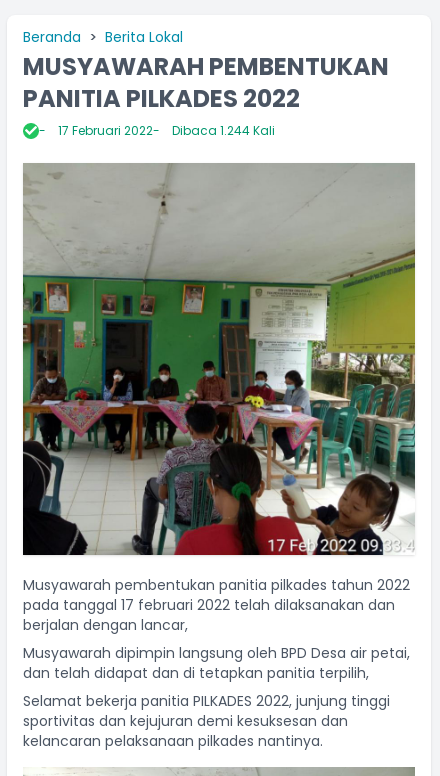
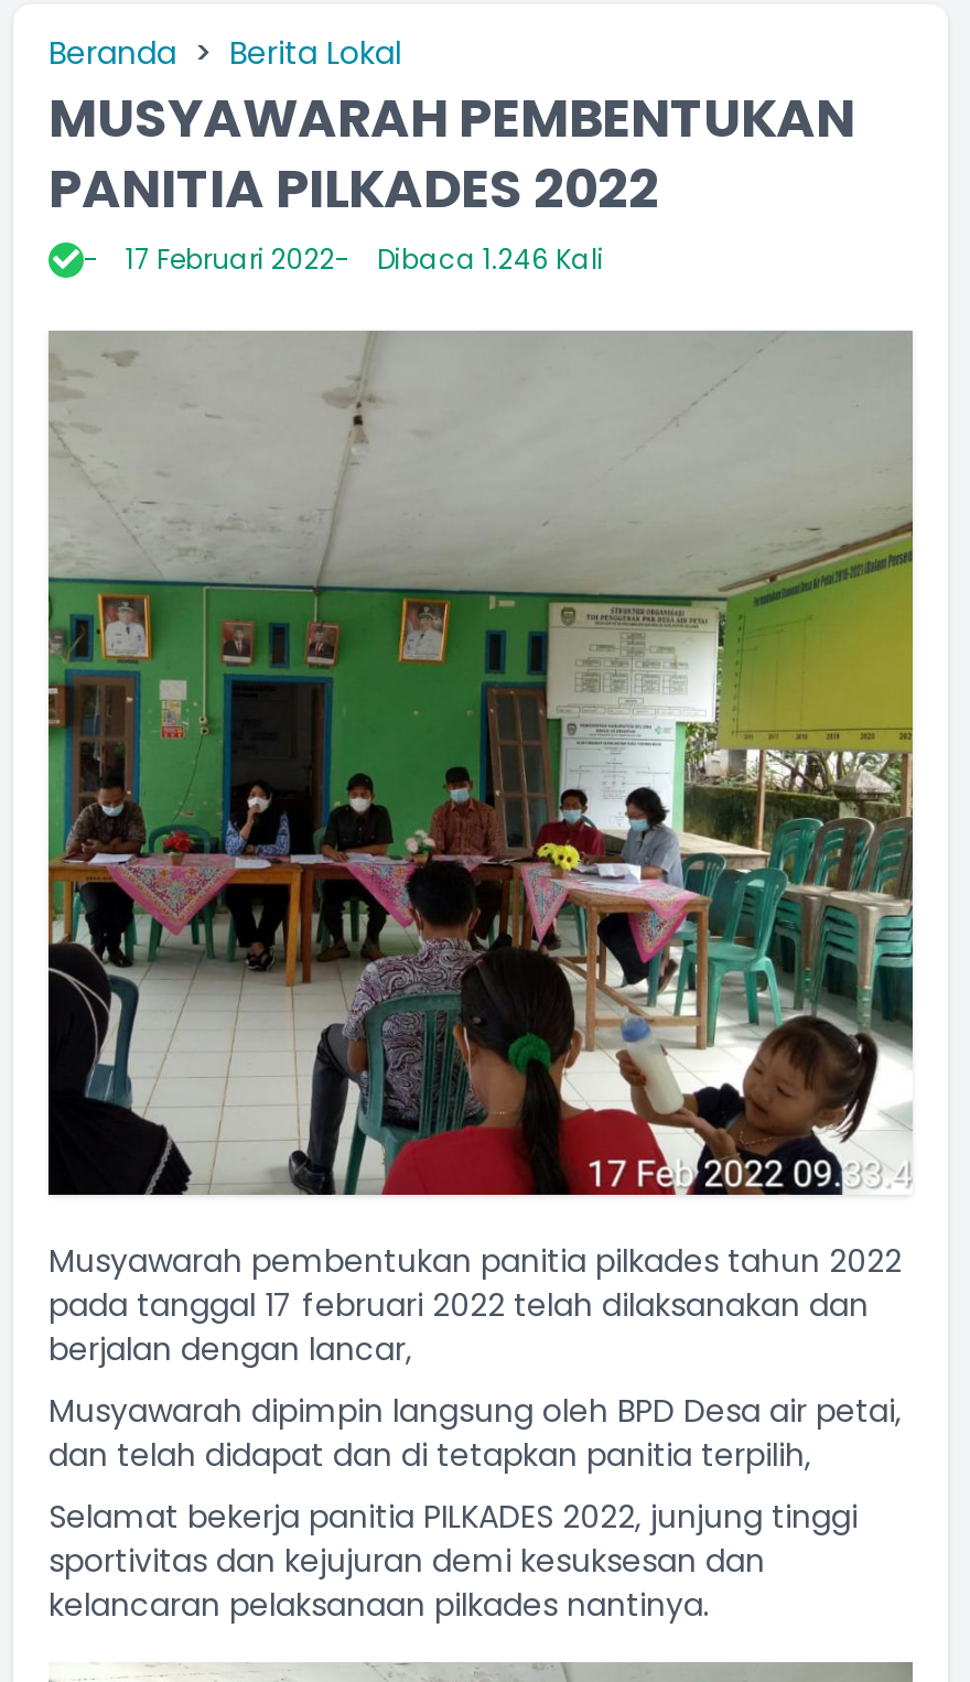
- 17 Februari 2022 Dibaca 1.244 Kali
+ 17 Februari 2022 Dibaca 1.246 Kali
